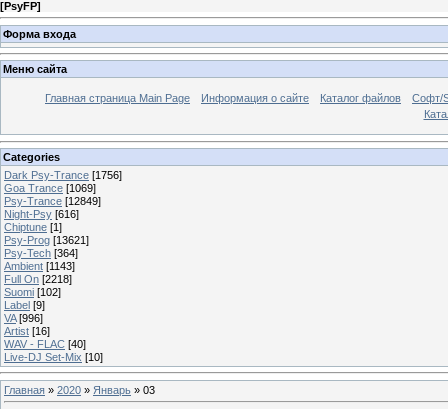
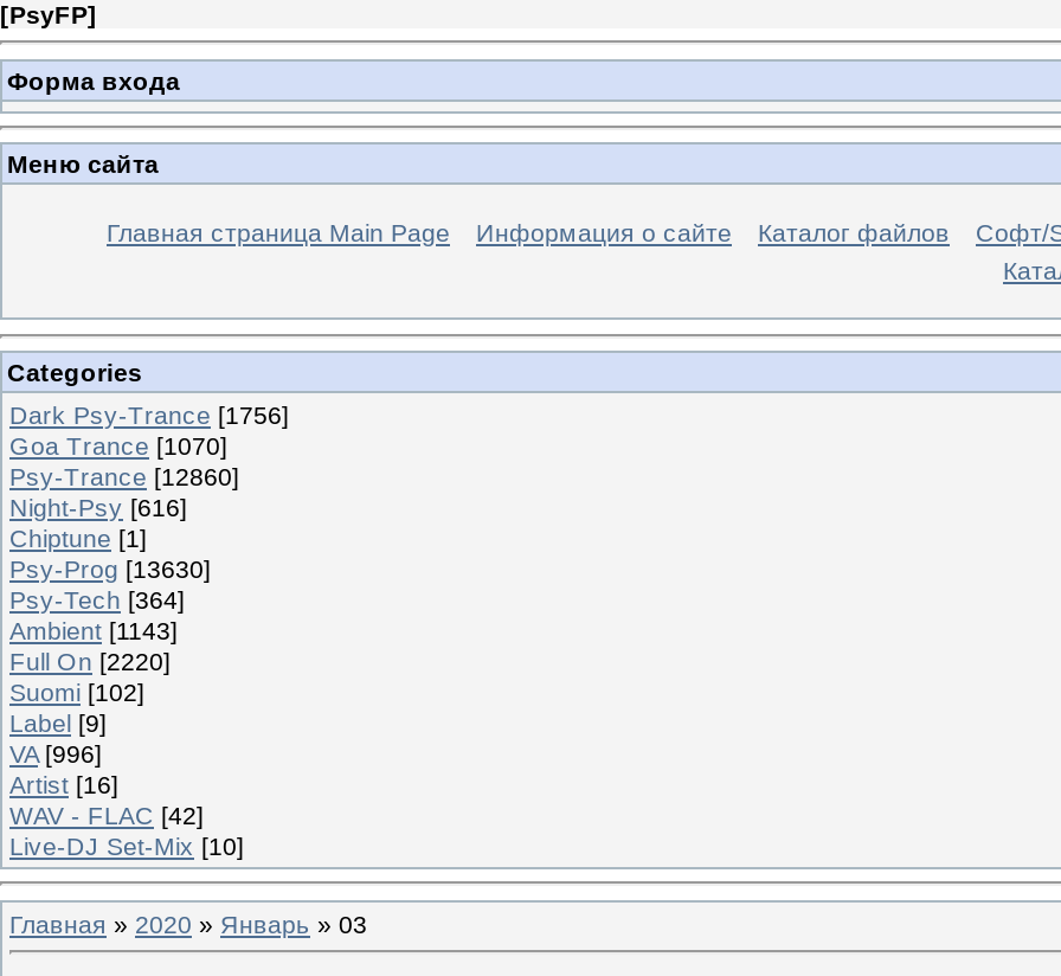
- Goa Trance [1069]
+ Goa Trance [1070]

- Psy-Trance [12849]
+ Psy-Trance [12860]

- Psy-Prog [13621]
+ Psy-Prog [13630]

- Full On [2218]
+ Full On [2220]

- WAV - FLAC [40]
+ WAV - FLAC [42]
